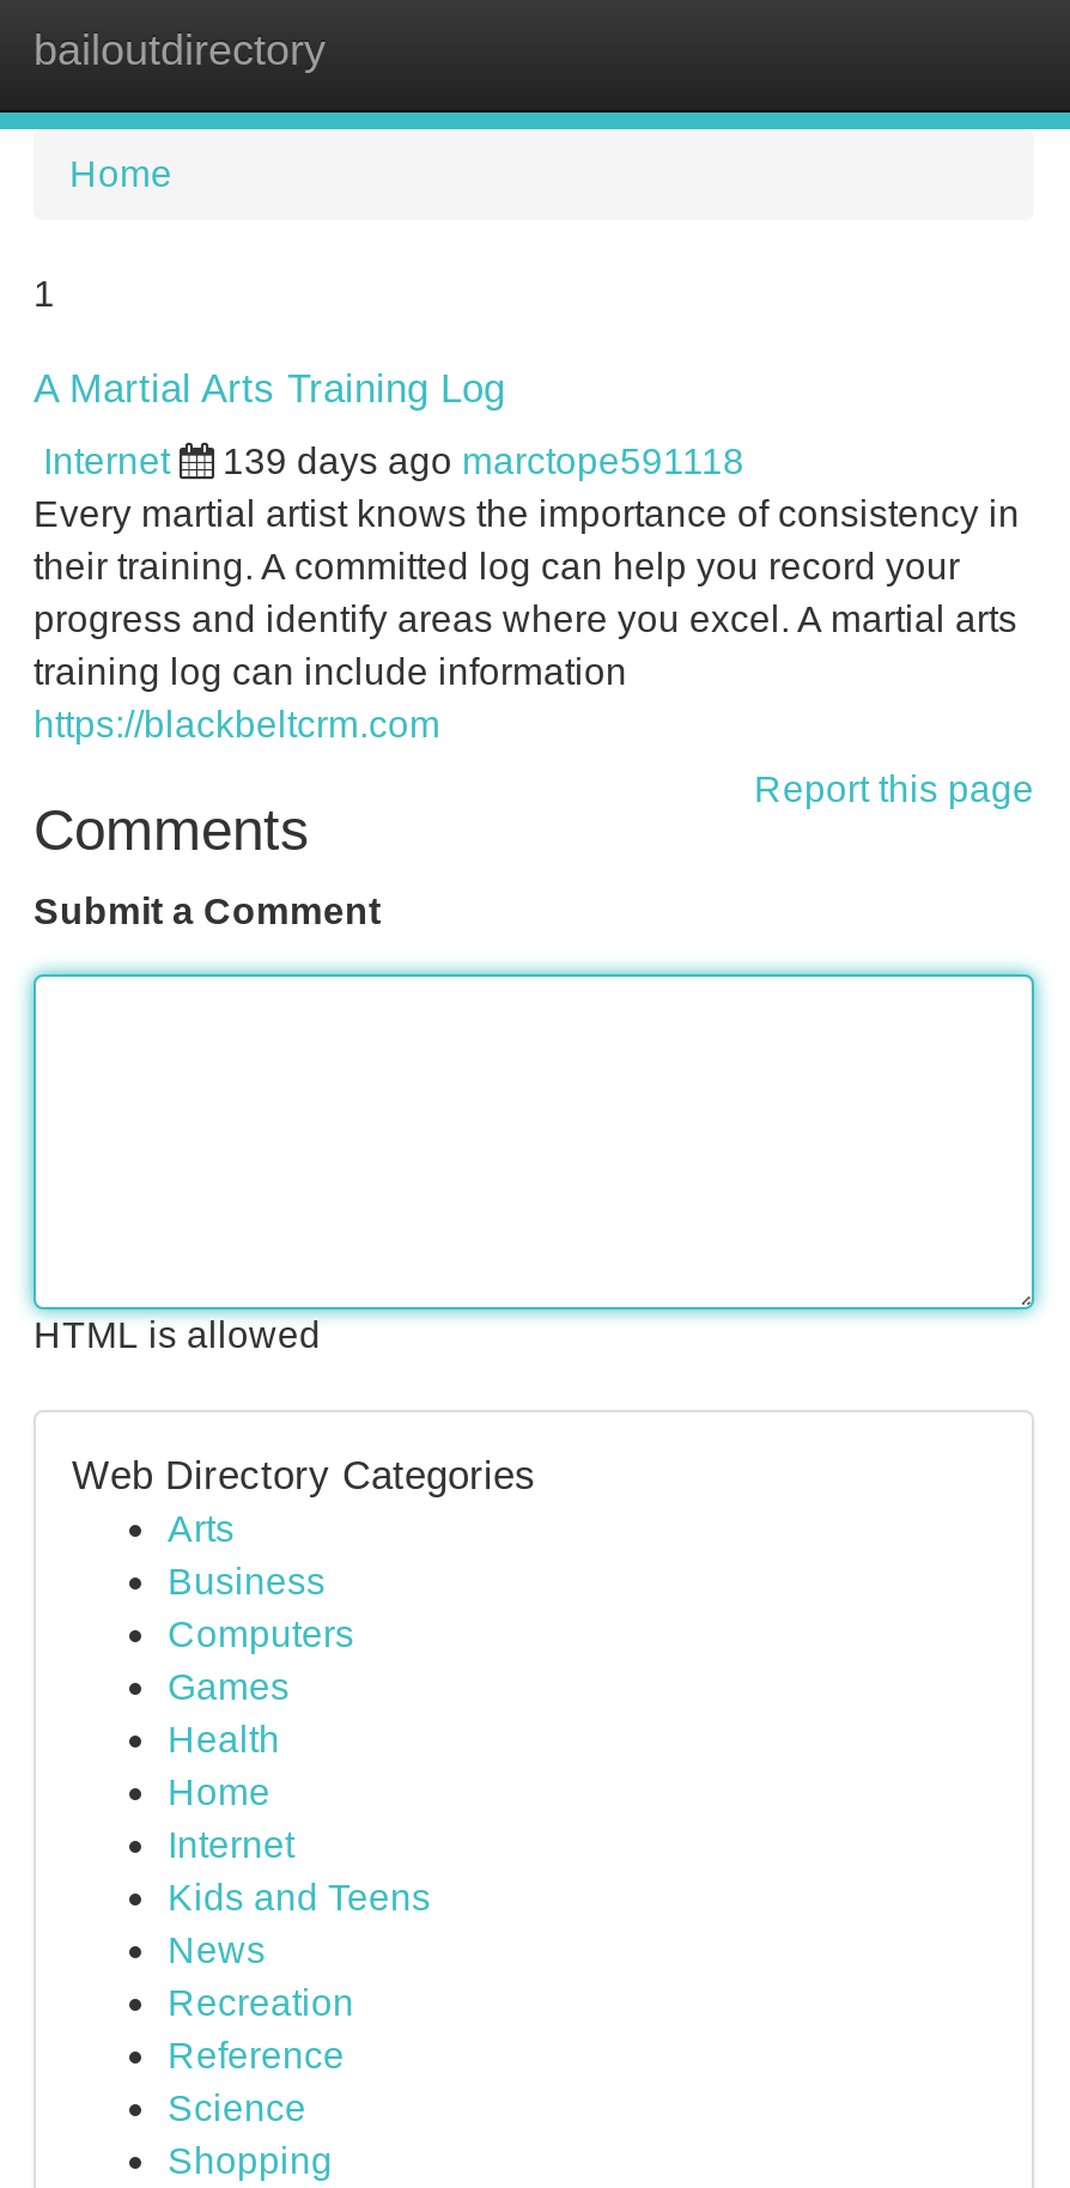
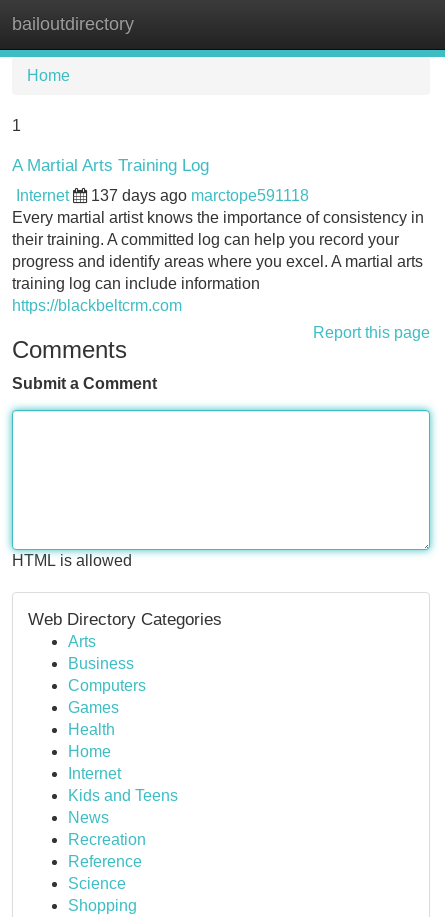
- 139 days ago marctope591118
+ 137 days ago marctope591118
